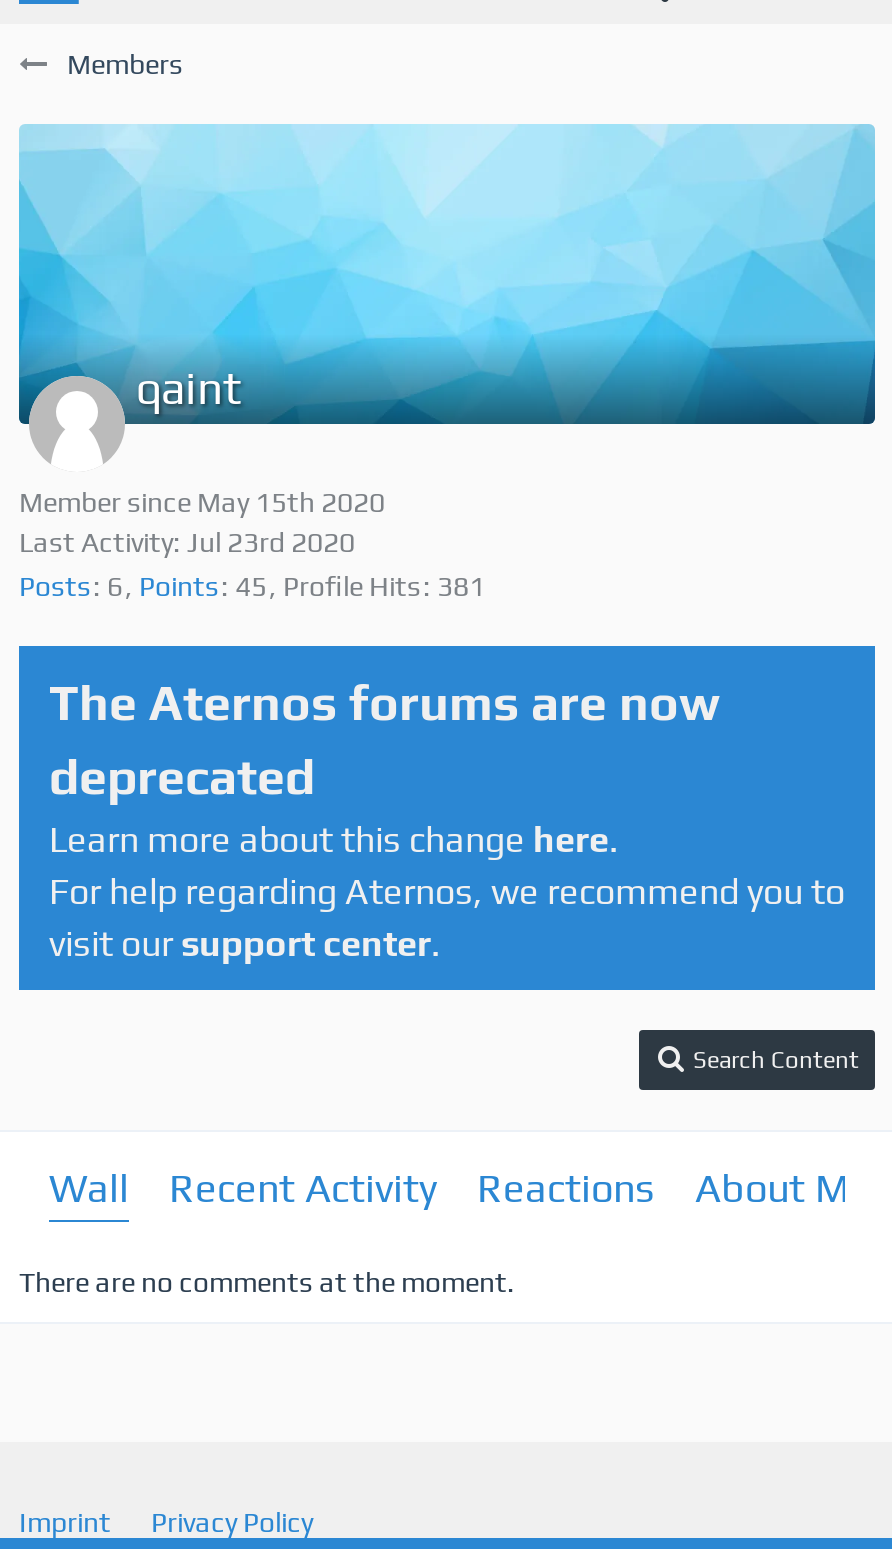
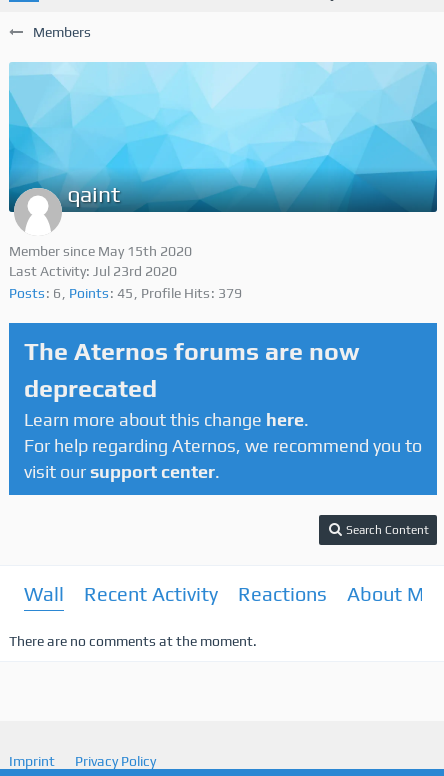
- Posts 6 Points 45 Profile Hits 381
+ Posts 6 Points 45 Profile Hits 379
